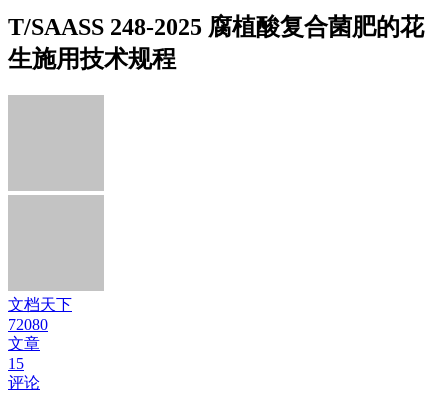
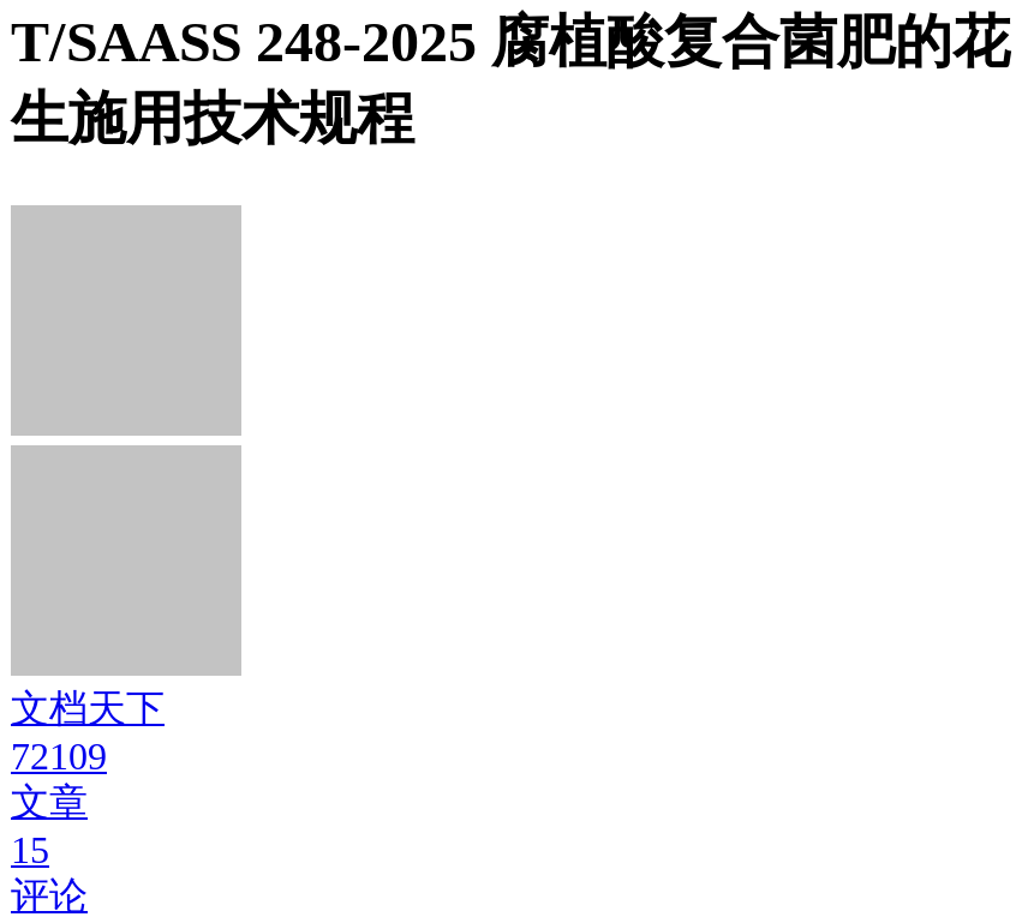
- 72080
+ 72109
